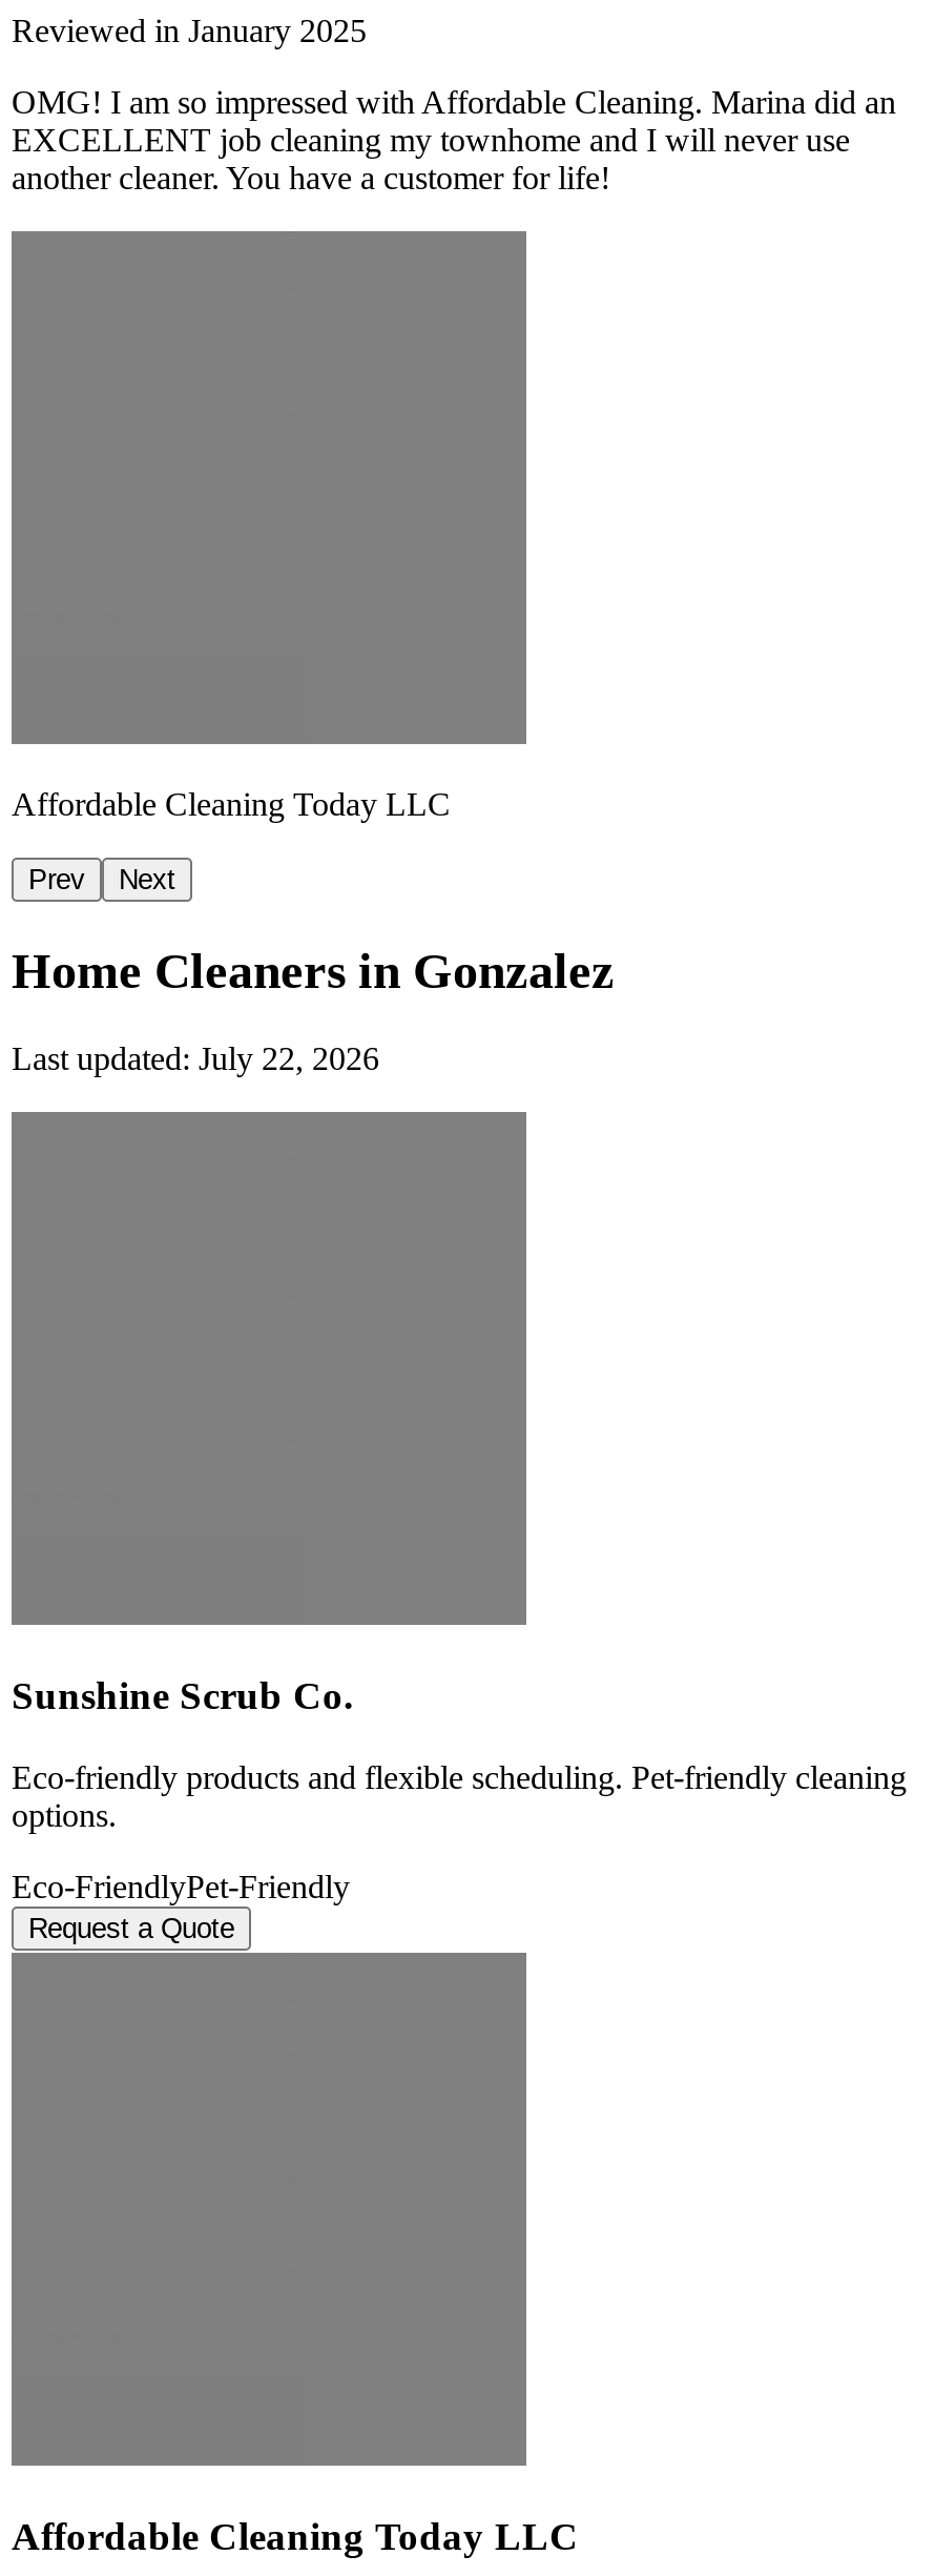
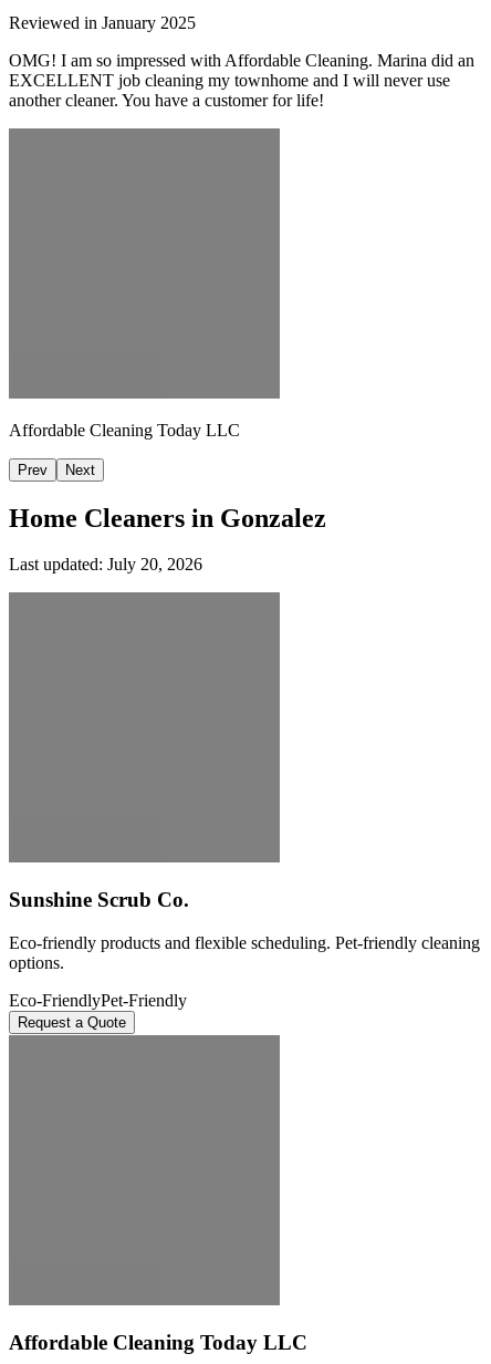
- Last updated: July 22, 2026
+ Last updated: July 20, 2026
